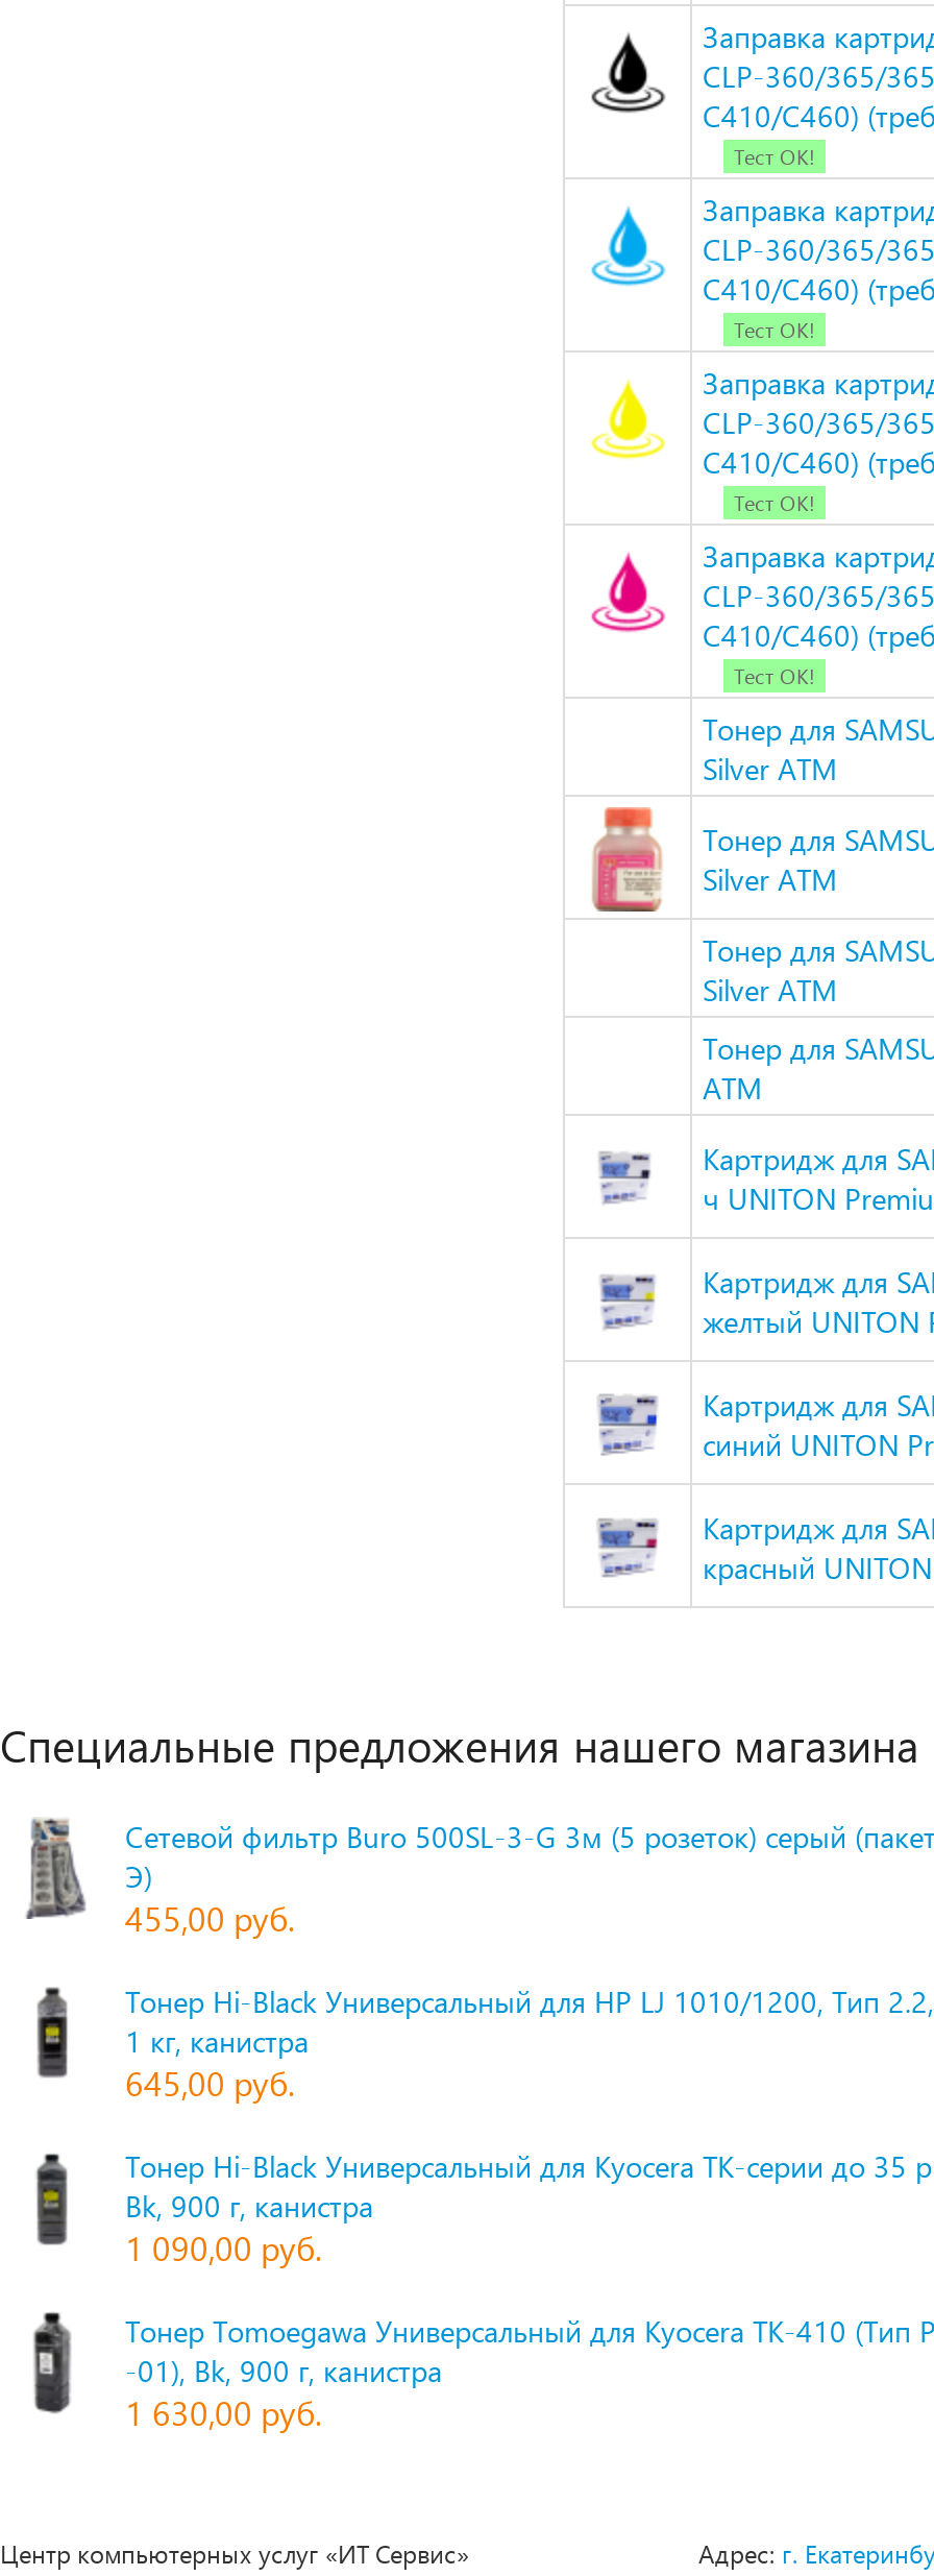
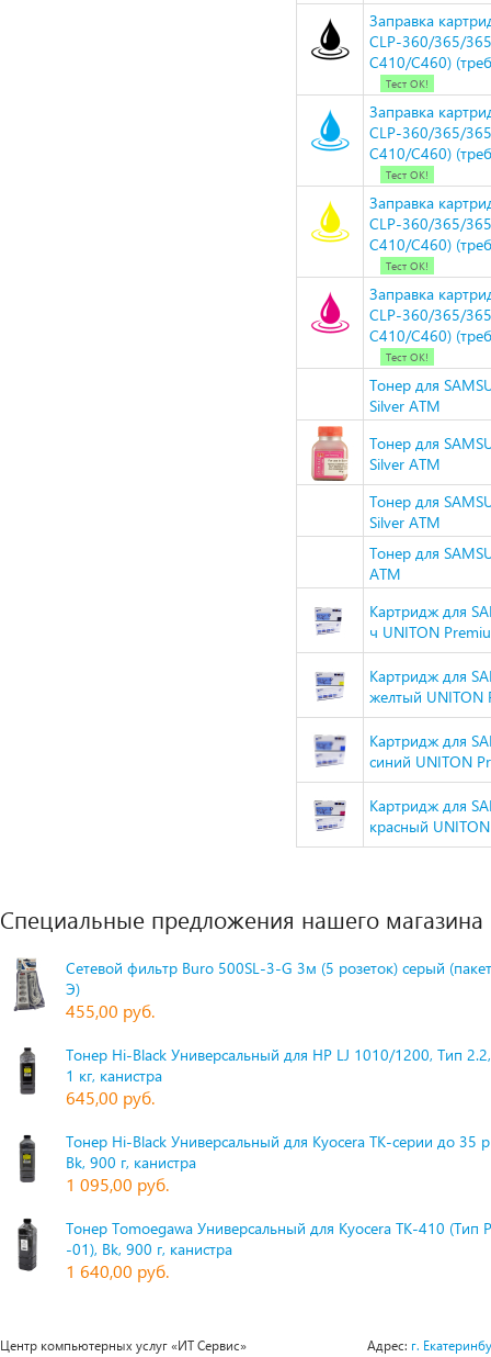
- 1 090,00 руб.
+ 1 095,00 руб.

- 1 630,00 руб.
+ 1 640,00 руб.
